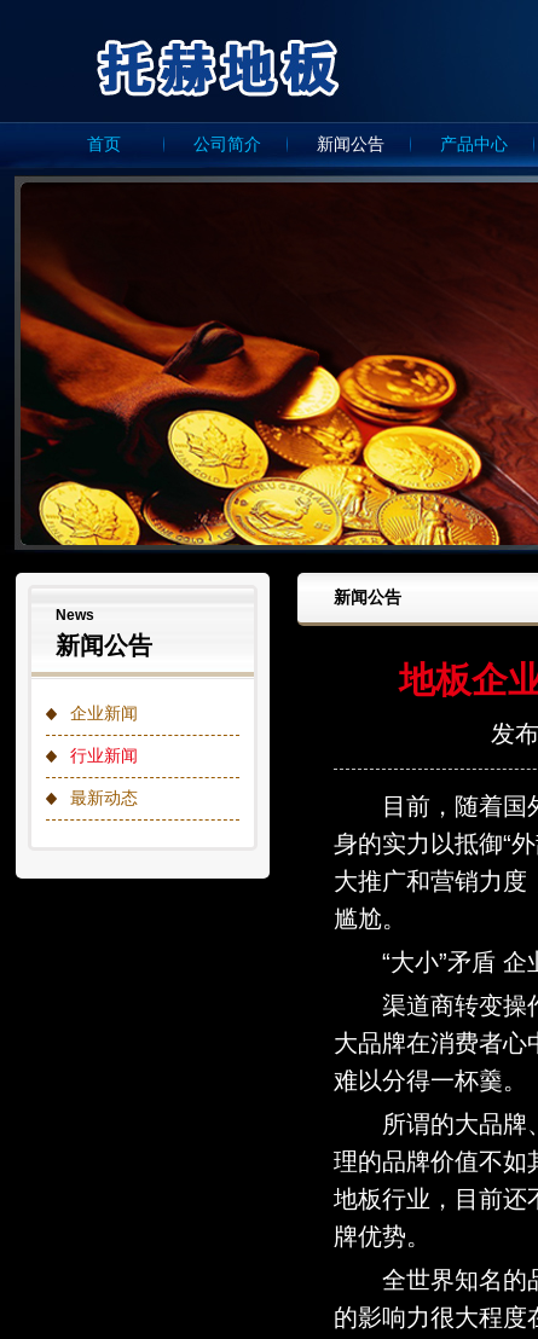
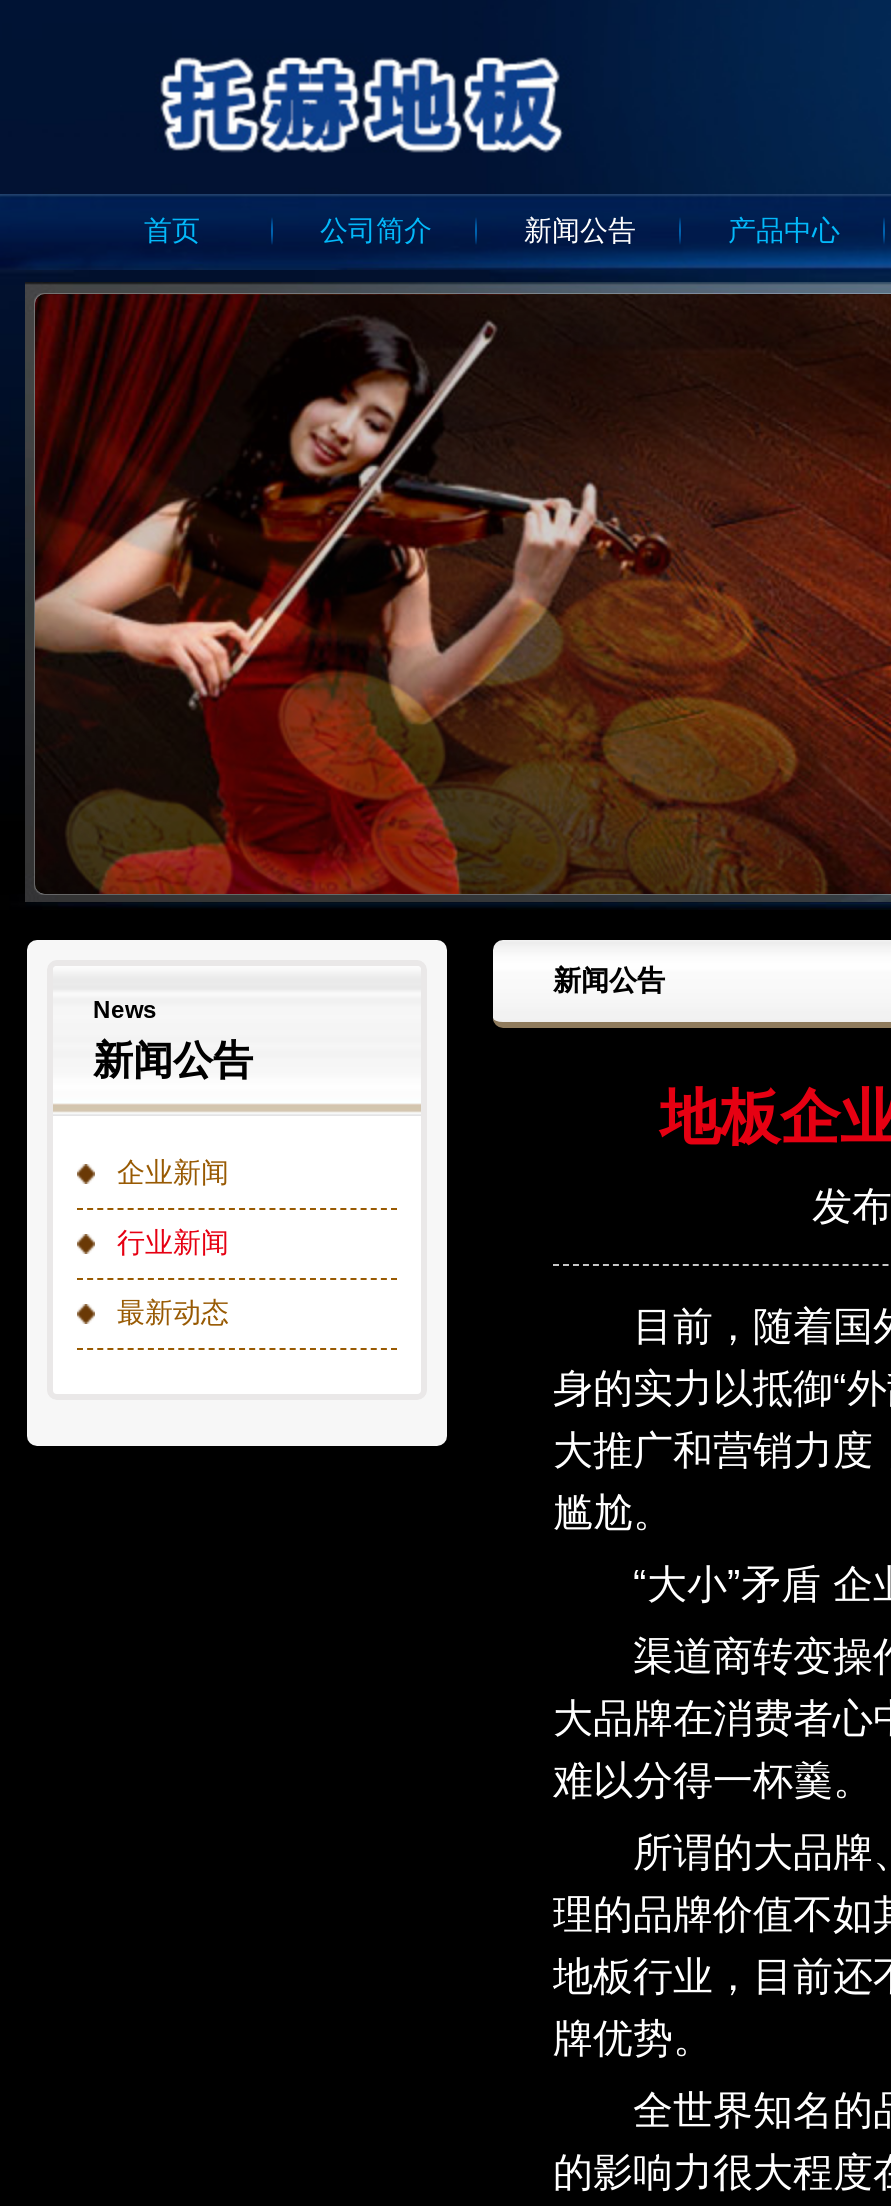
- [image]
+ [image]
